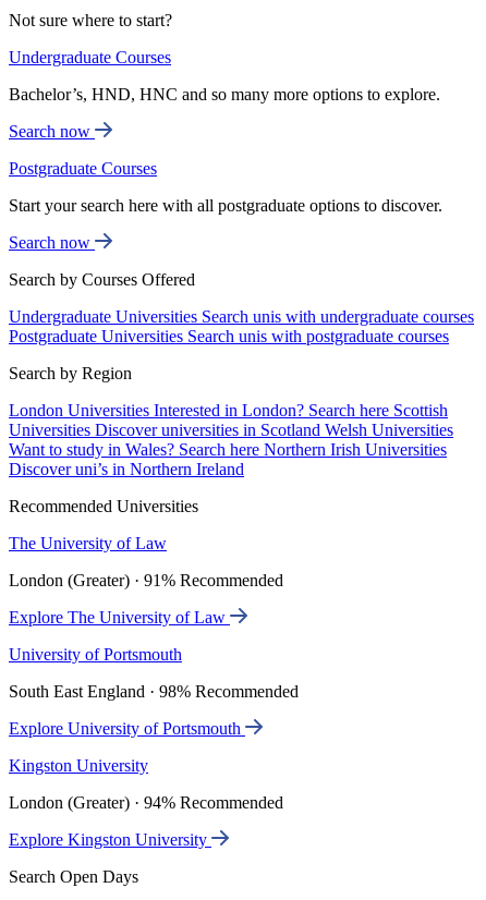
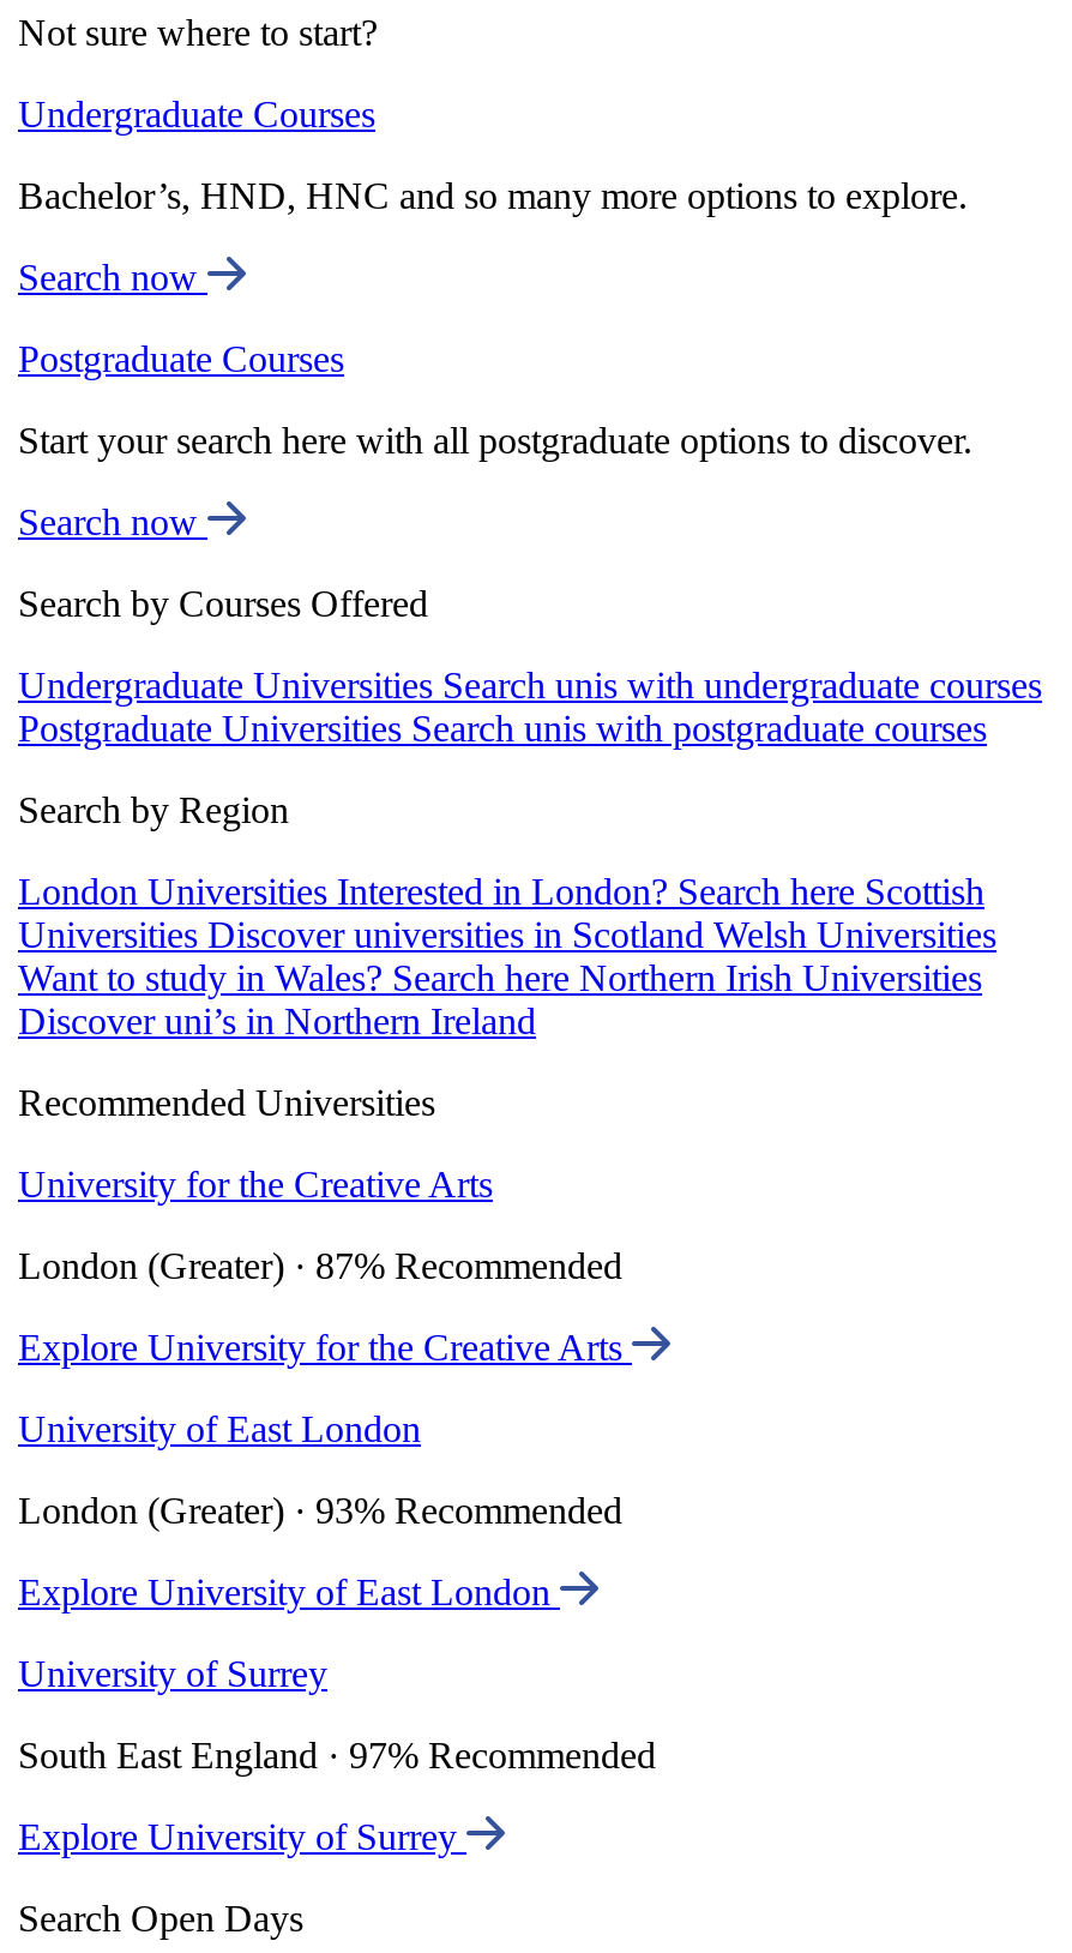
- The University of Law
+ University for the Creative Arts

- London (Greater) · 91% Recommended
+ London (Greater) · 87% Recommended

- Explore The University of Law
+ Explore University for the Creative Arts

- University of Portsmouth
+ University of East London

- South East England · 98% Recommended
+ London (Greater) · 93% Recommended

- Explore University of Portsmouth
+ Explore University of East London

- Kingston University
+ University of Surrey

- London (Greater) · 94% Recommended
+ South East England · 97% Recommended

- Explore Kingston University
+ Explore University of Surrey
